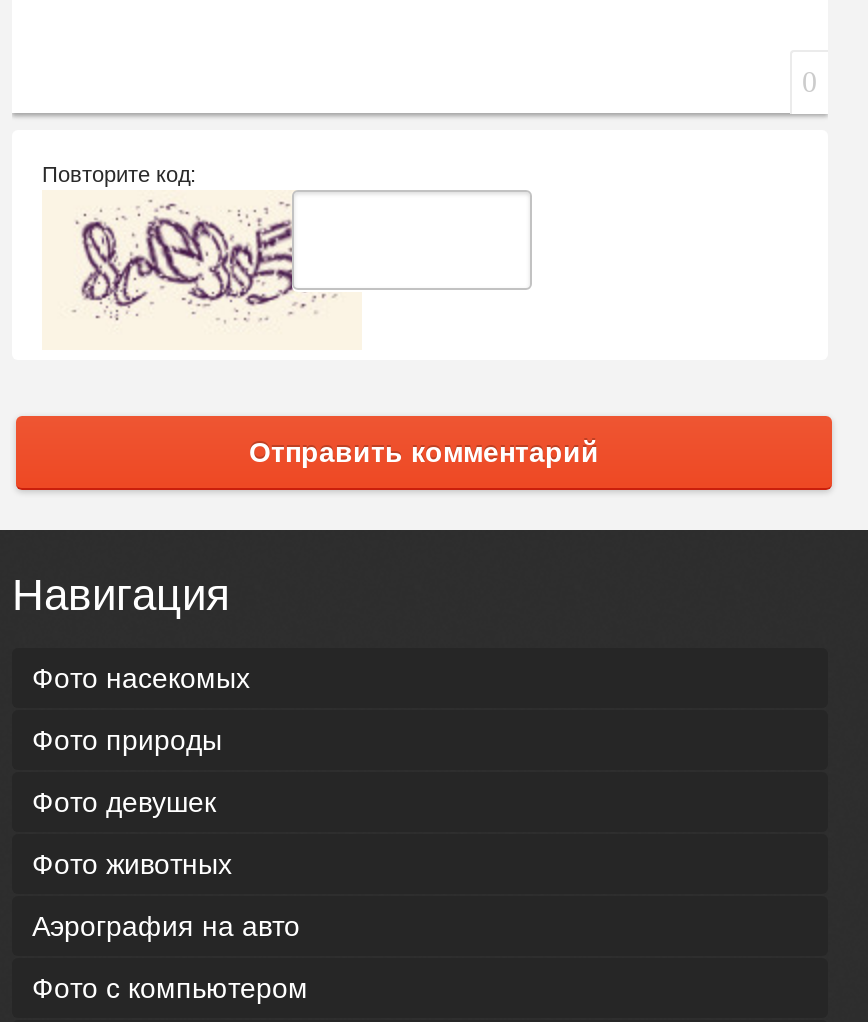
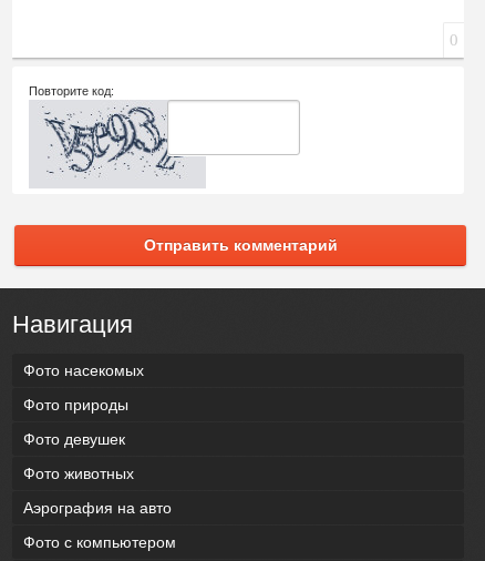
- [image]
+ [image]
